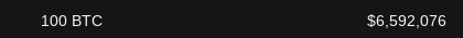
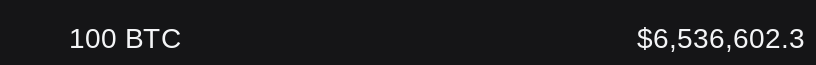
- $6,592,076
+ $6,536,602.3
